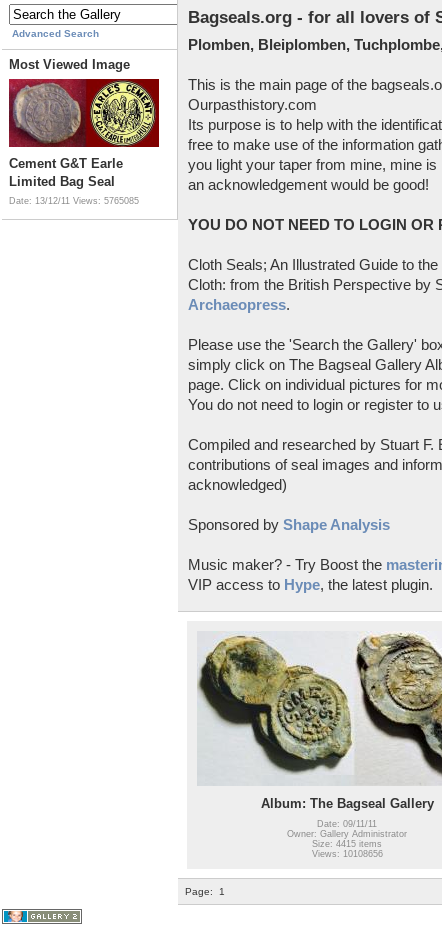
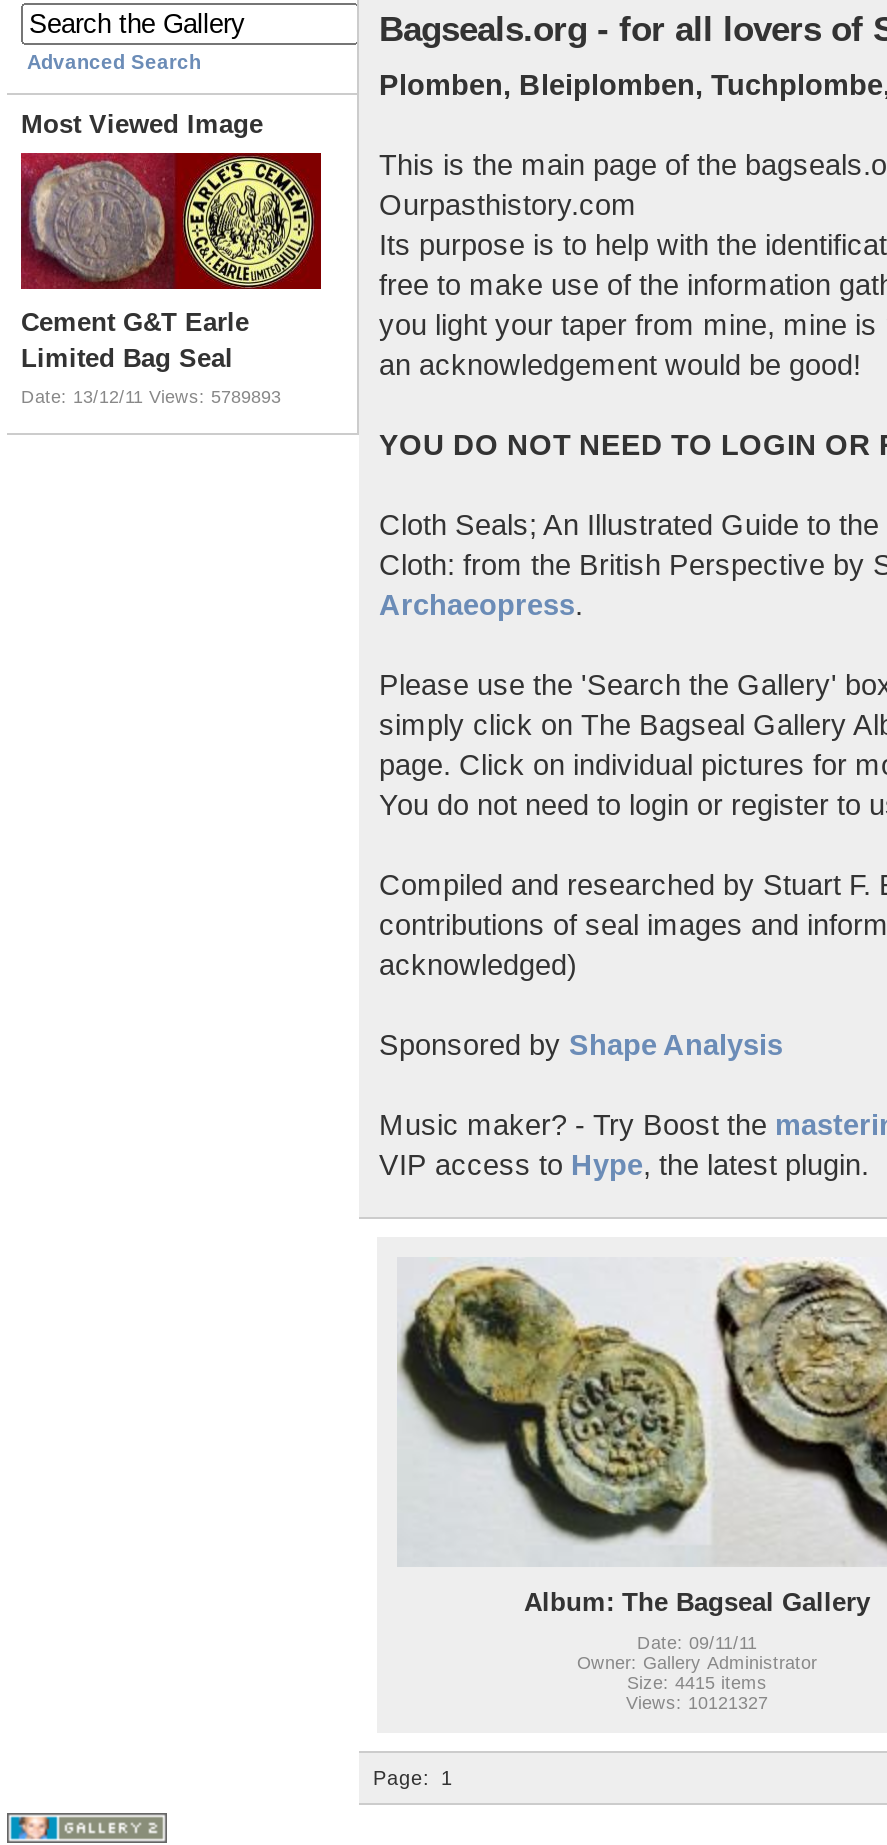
- Date: 13/12/11 Views: 5765085
+ Date: 13/12/11 Views: 5789893

- Views: 10108656
+ Views: 10121327
